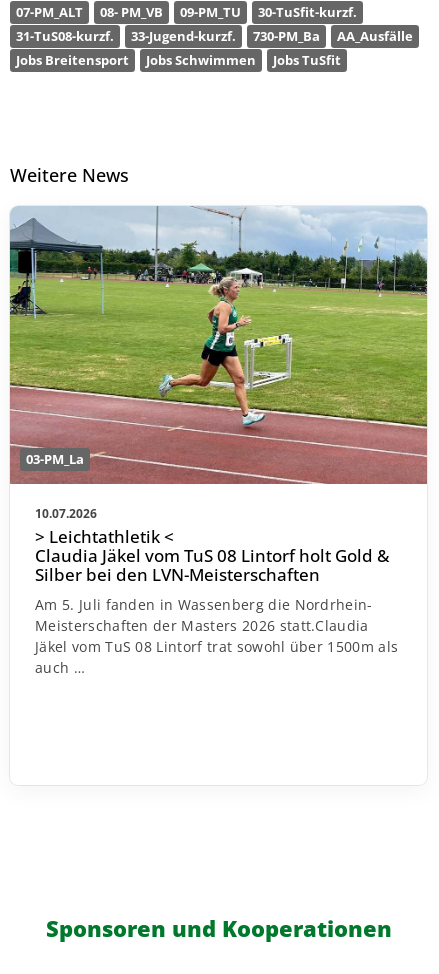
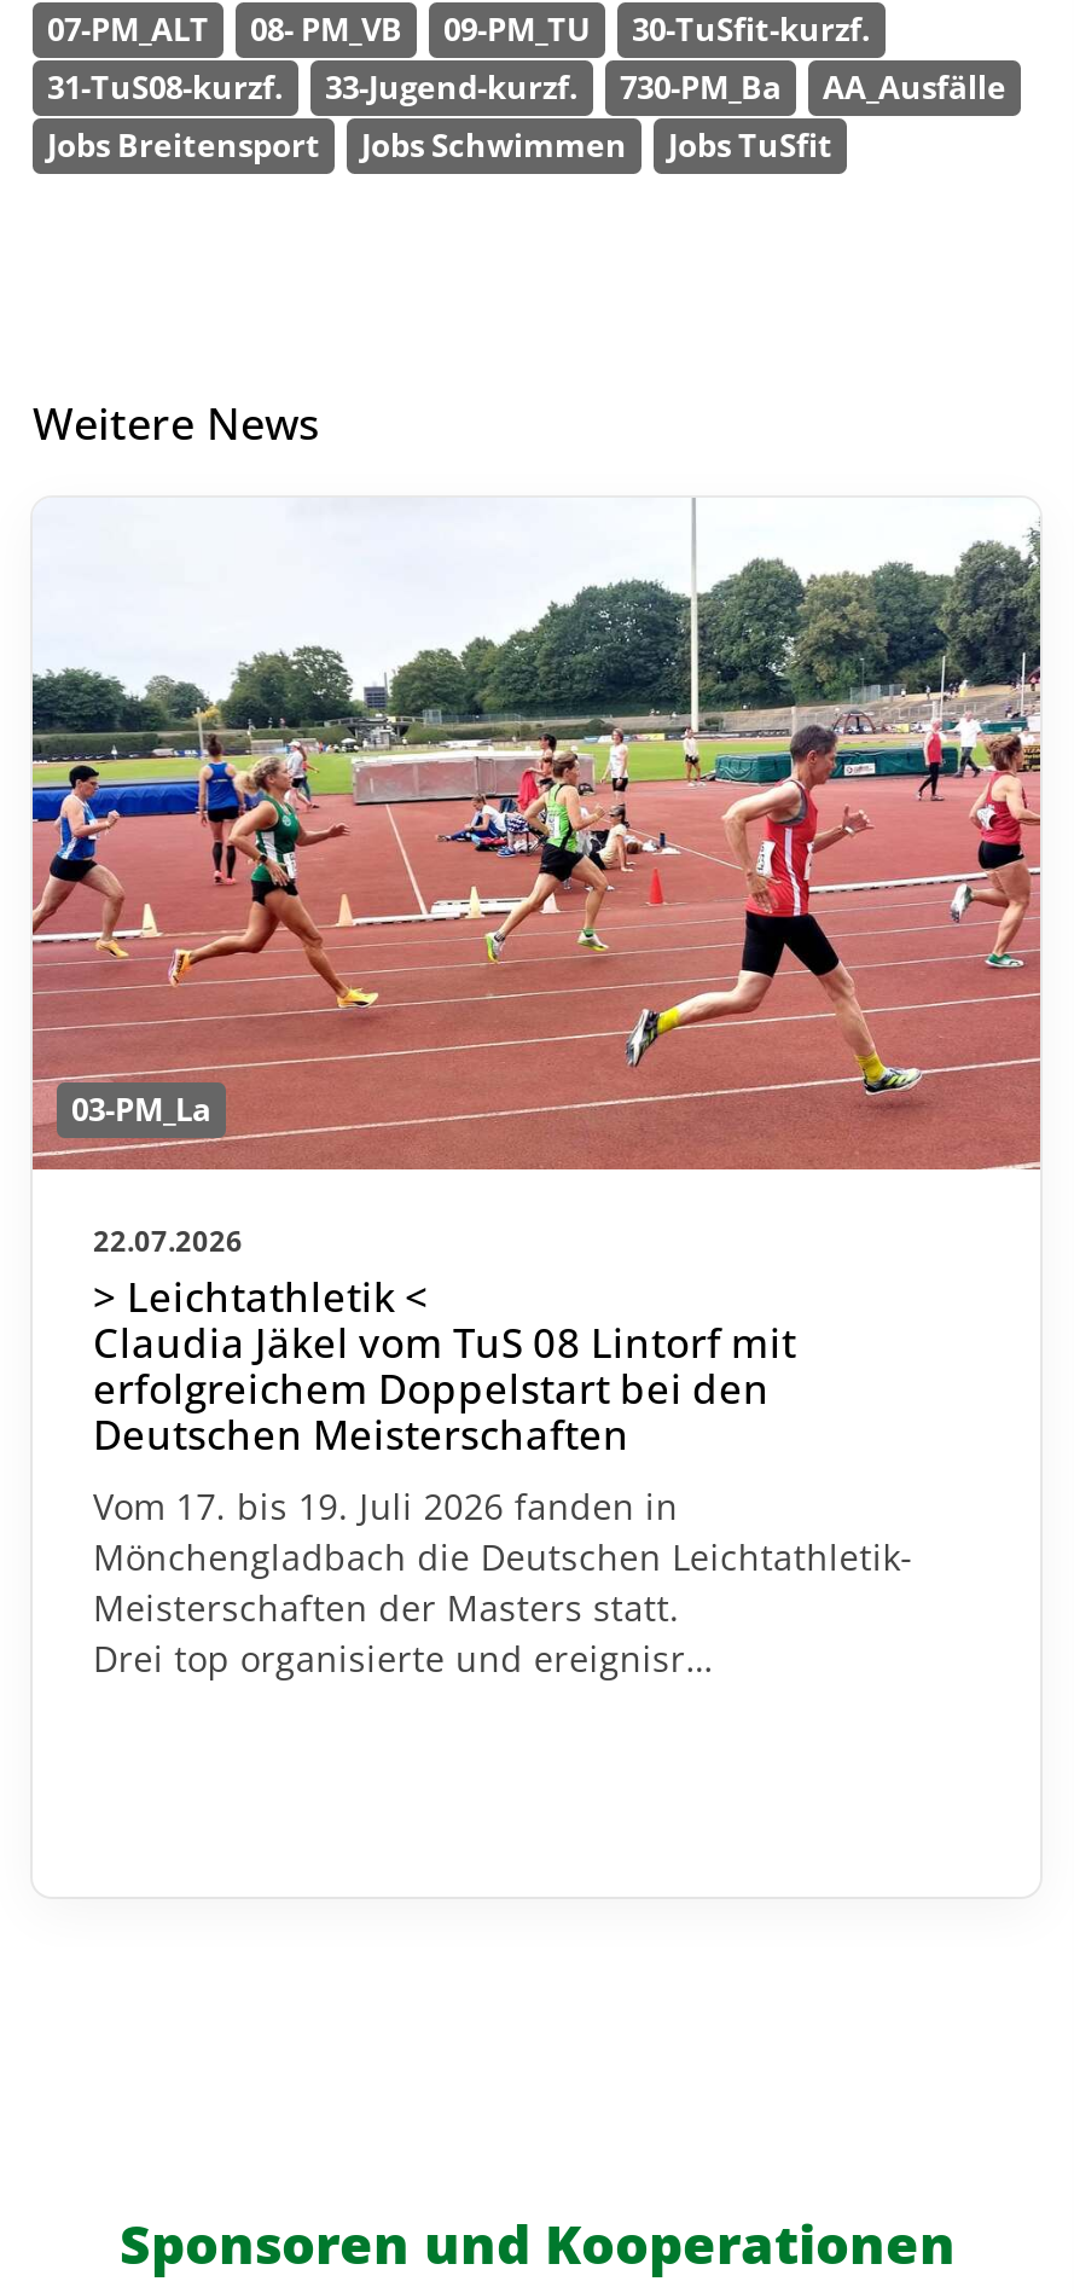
- [image]
- 10.07.2026
+ [image]
+ 22.07.2026

- Claudia Jäkel vom TuS 08 Lintorf holt Gold &
- Silber bei den LVN-Meisterschaften
- Am 5. Juli fanden in Wassenberg die Nordrhein-
- Meisterschaften der Masters 2026 statt.Claudia
- Jäkel vom TuS 08 Lintorf trat sowohl über 1500m als
- auch …
+ Claudia Jäkel vom TuS 08 Lintorf mit
+ erfolgreichem Doppelstart bei den
+ Deutschen Meisterschaften
+ Vom 17. bis 19. Juli 2026 fanden in
+ Mönchengladbach die Deutschen Leichtathletik-
+ Meisterschaften der Masters statt.
+ Drei top organisierte und ereignisr…
